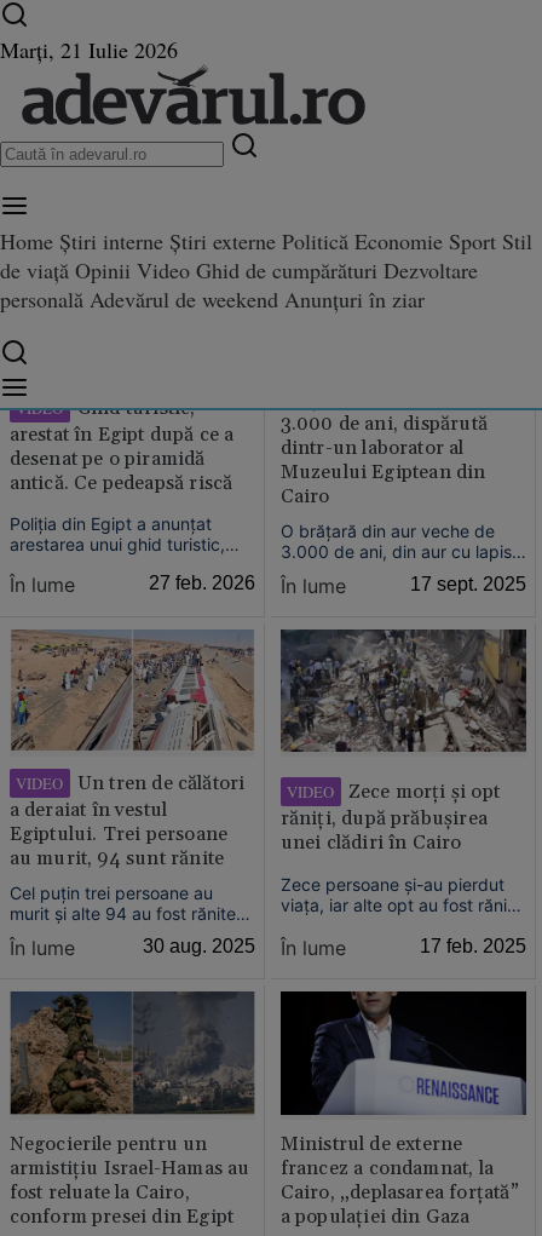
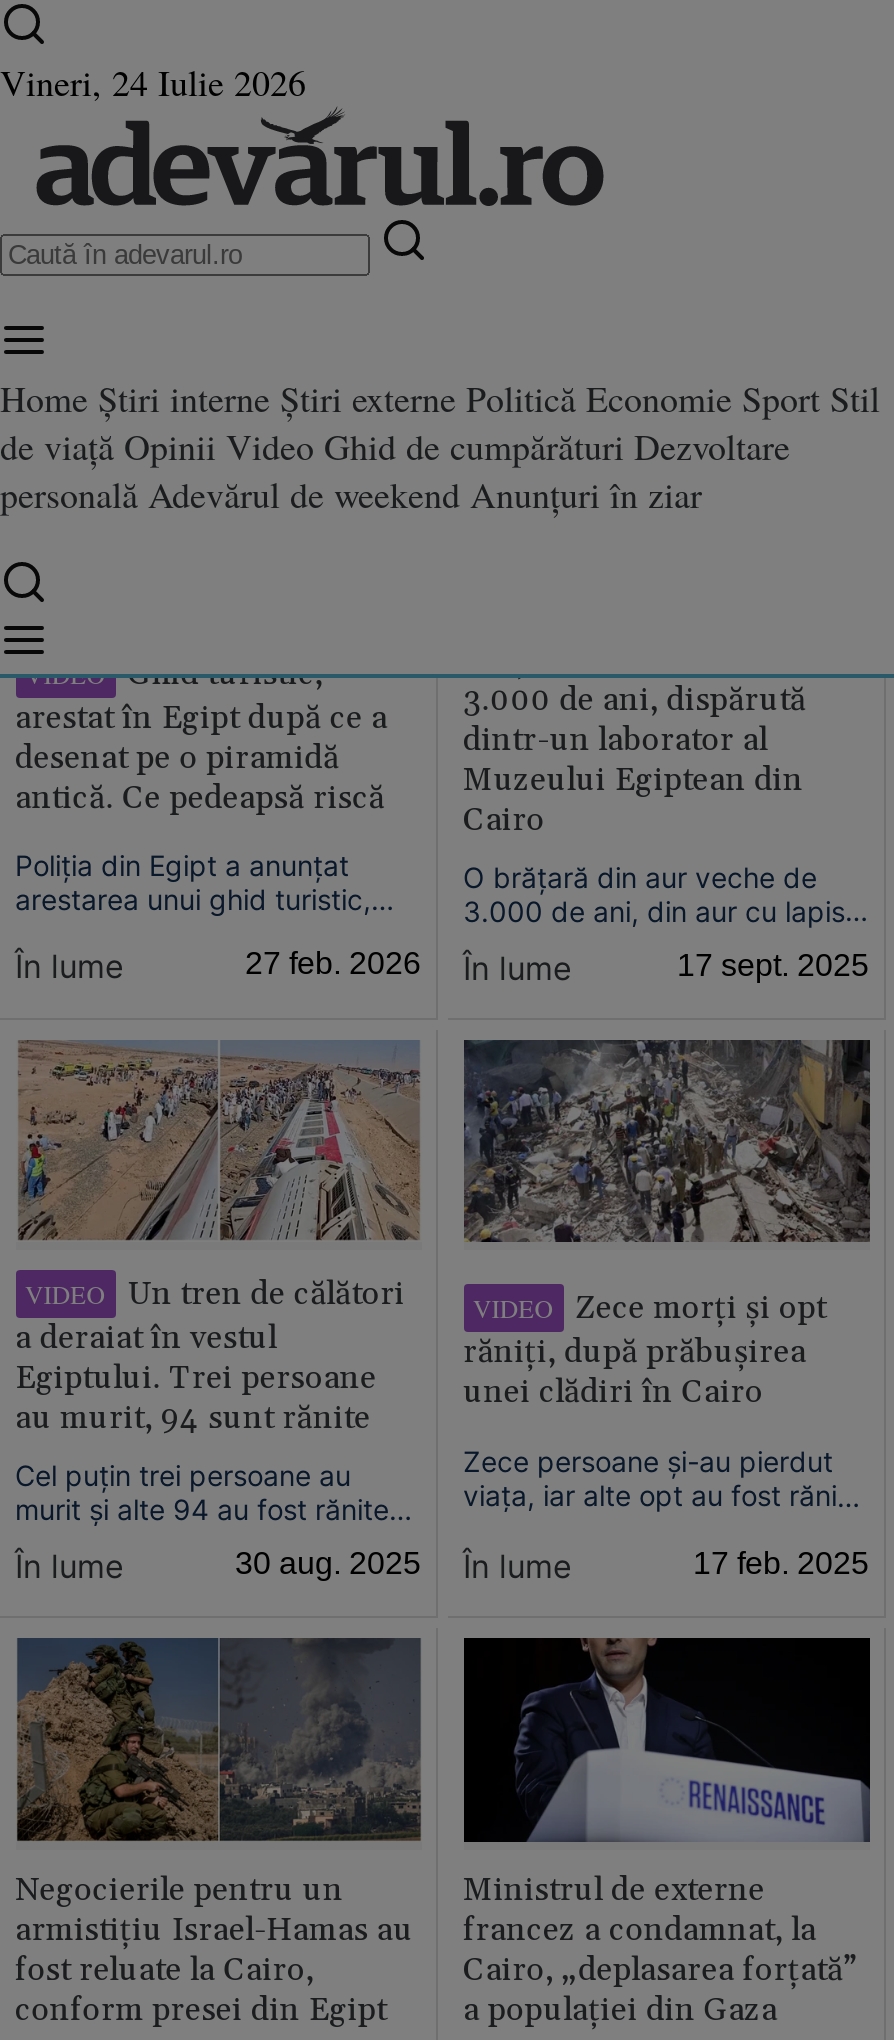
- Marți, 21 Iulie 2026
+ Vineri, 24 Iulie 2026
